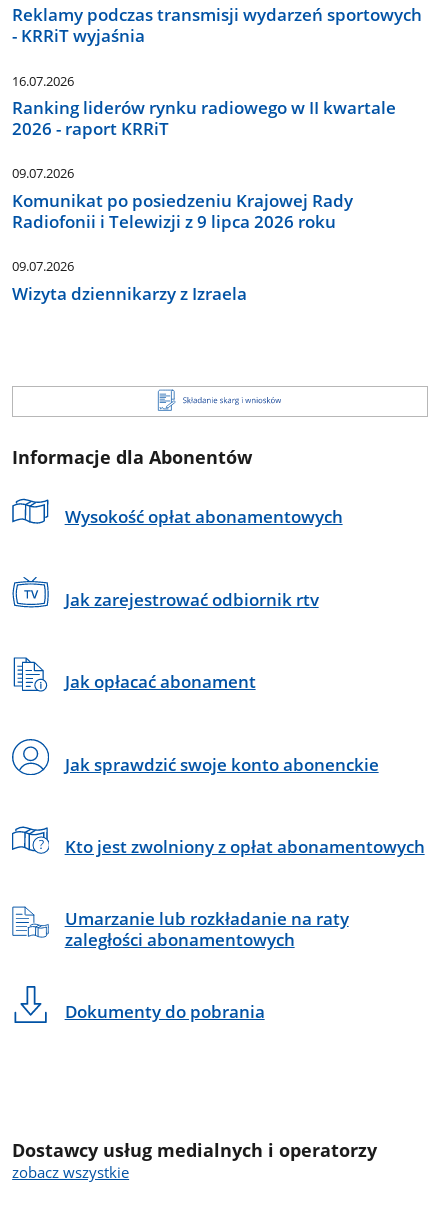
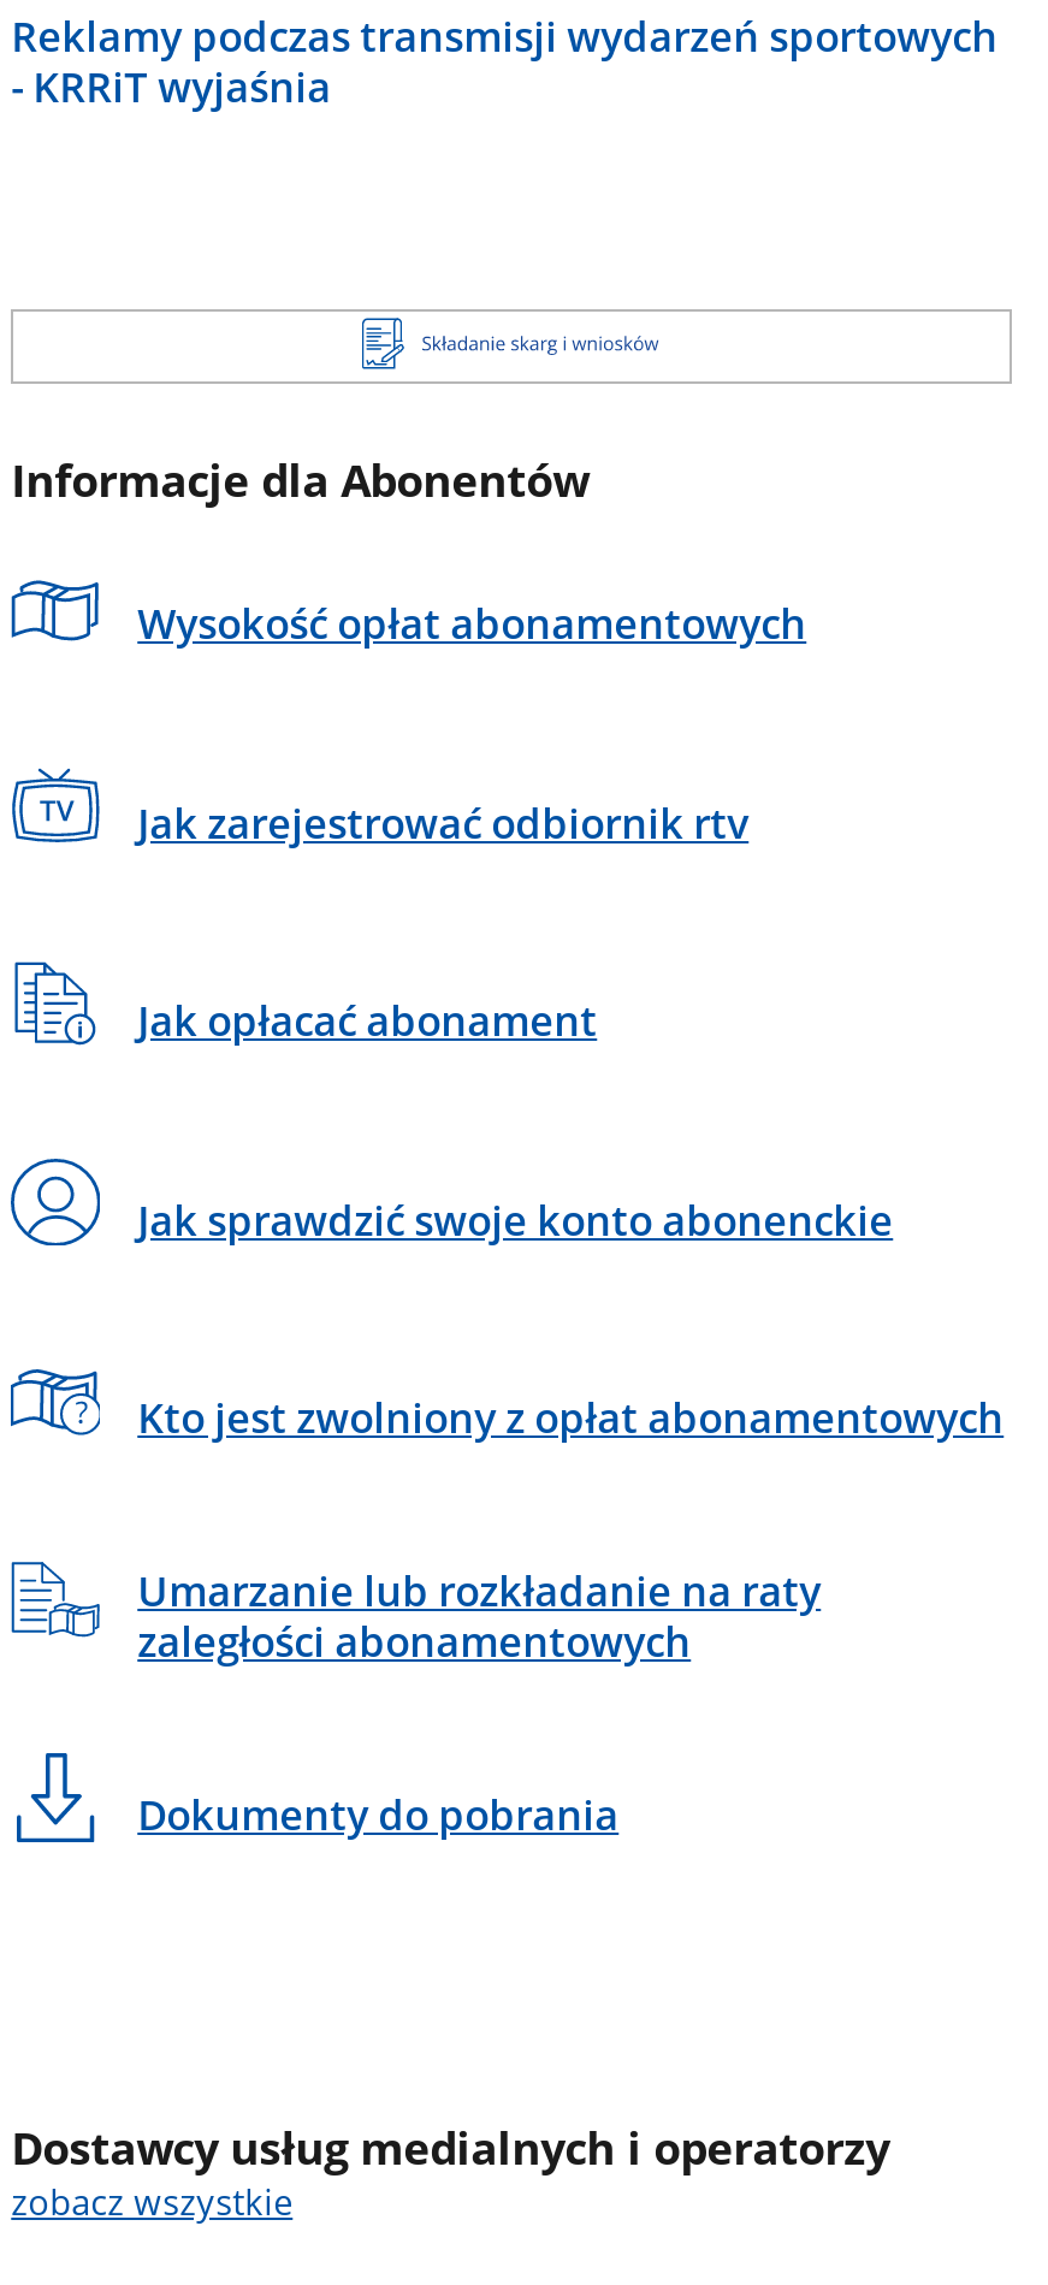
- 16.07.2026
- Ranking liderów rynku radiowego w II kwartale
- 2026 - raport KRRiT
- 09.07.2026
- Komunikat po posiedzeniu Krajowej Rady
- Radiofonii i Telewizji z 9 lipca 2026 roku
- 09.07.2026
- Wizyta dziennikarzy z Izraela
